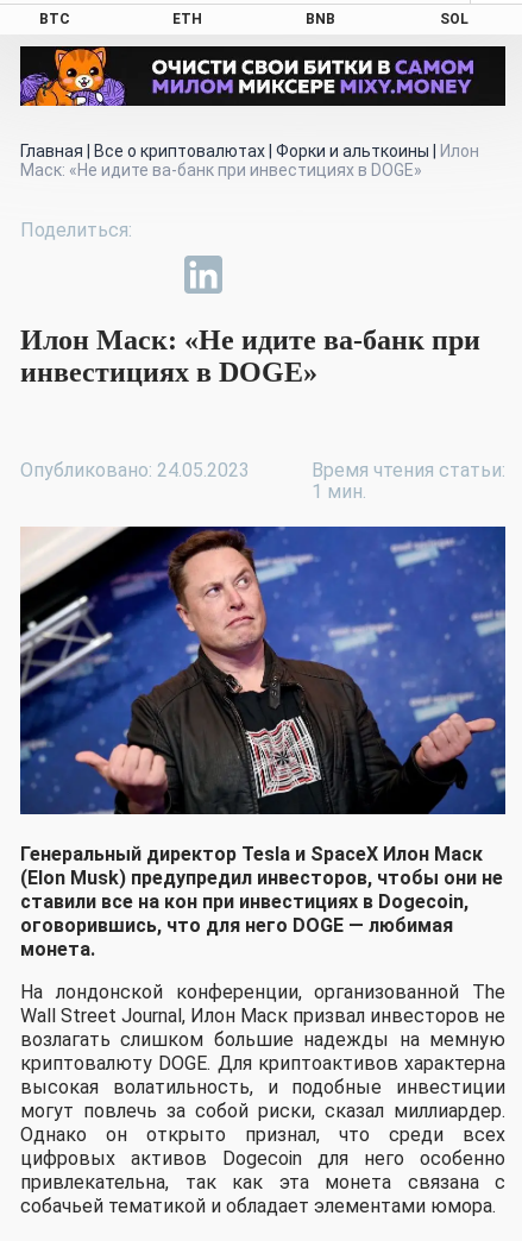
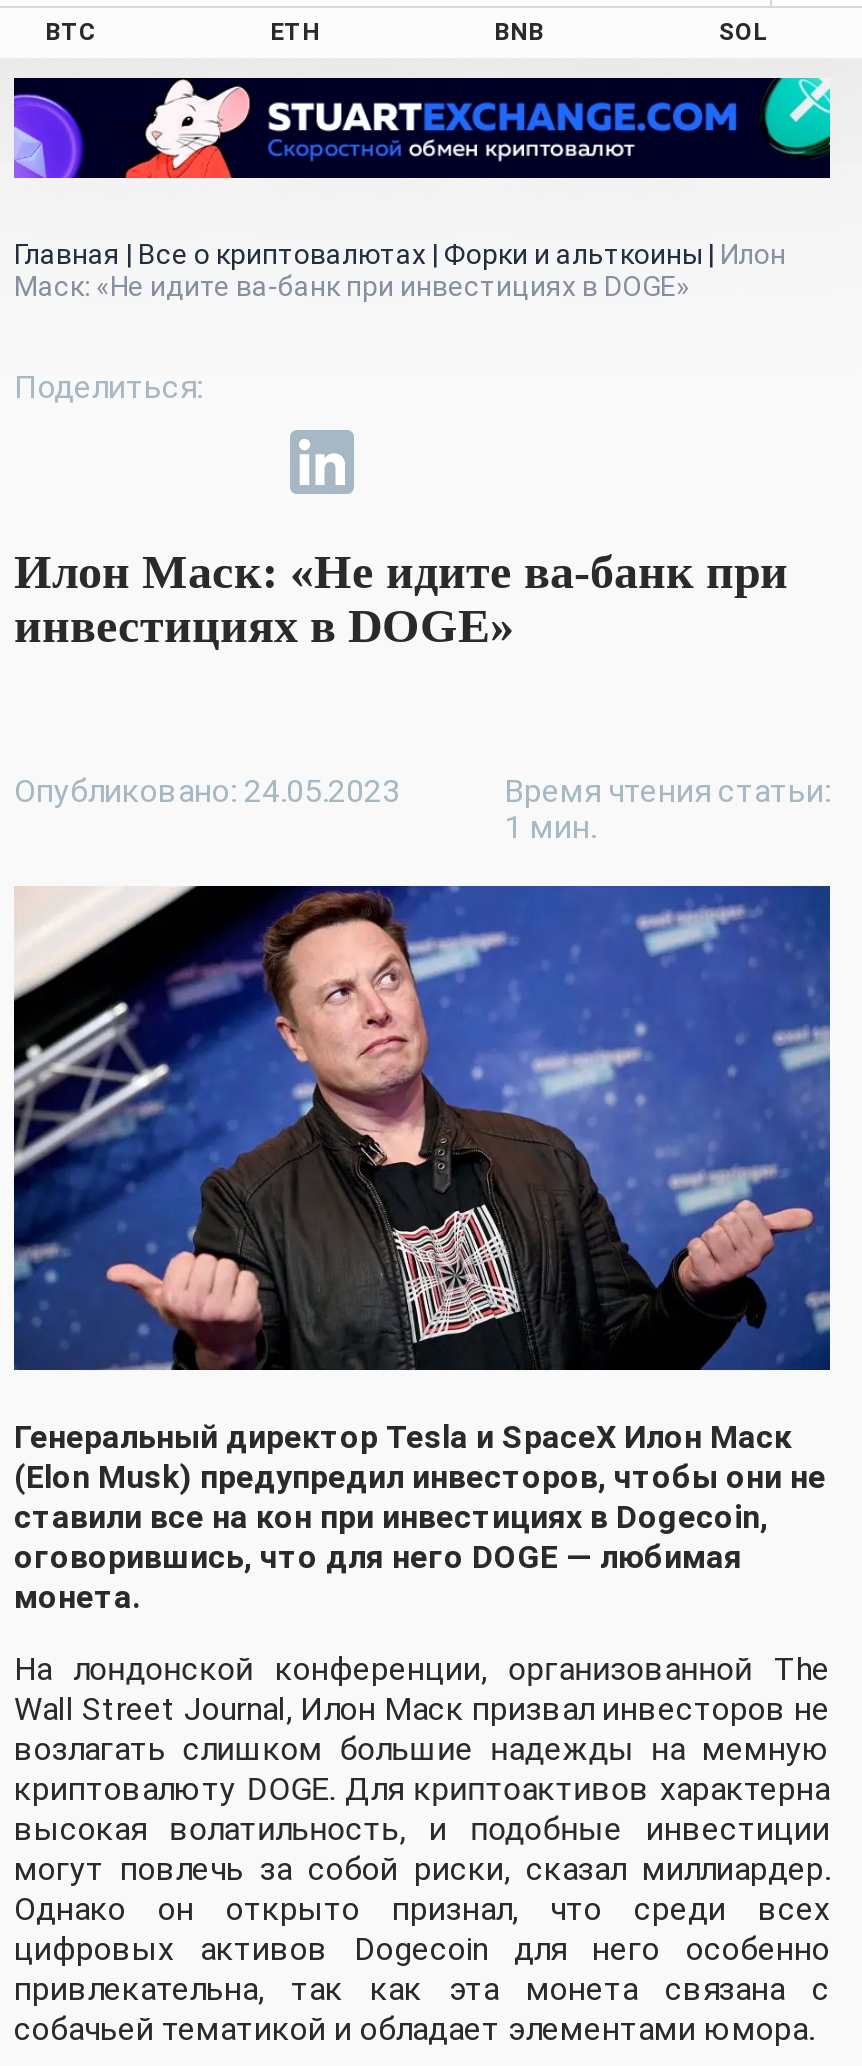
- [image]
+ [image]
